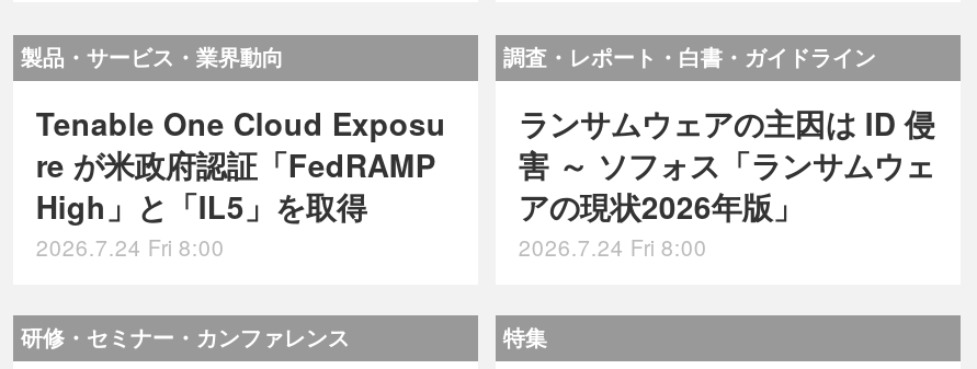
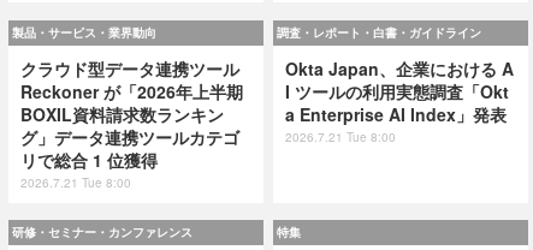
- Tenable One Cloud Exposu
- re が米政府認証「FedRAMP
- High」と「IL5」を取得
- 2026.7.24 Fri 8:00
+ クラウド型データ連携ツール
+ Reckoner が「2026年上半期
+ BOXIL資料請求数ランキン
+ グ」データ連携ツールカテゴ
+ リで総合 1 位獲得
+ 2026.7.21 Tue 8:00

- ランサムウェアの主因は ID 侵
- 害 ～ ソフォス「ランサムウェ
- アの現状2026年版」
- 2026.7.24 Fri 8:00
+ Okta Japan、企業における A
+ I ツールの利用実態調査「Okt
+ a Enterprise AI Index」発表
+ 2026.7.21 Tue 8:00
